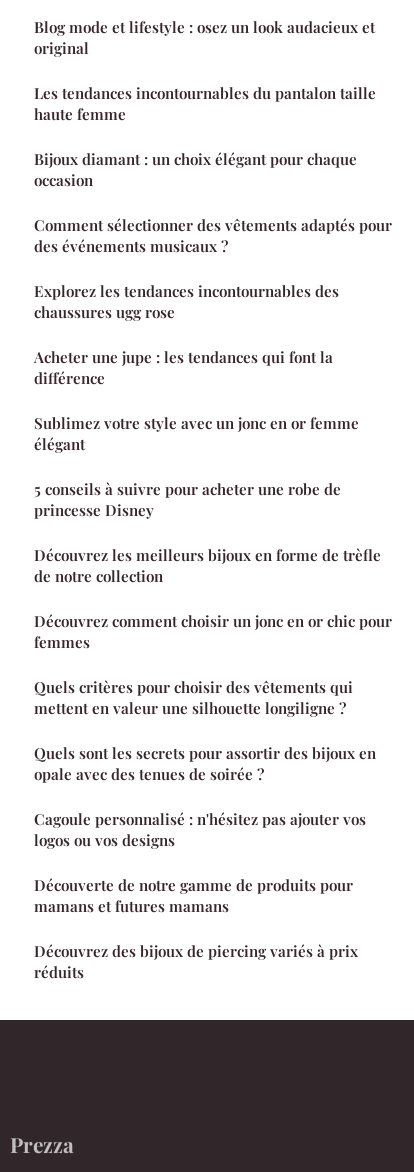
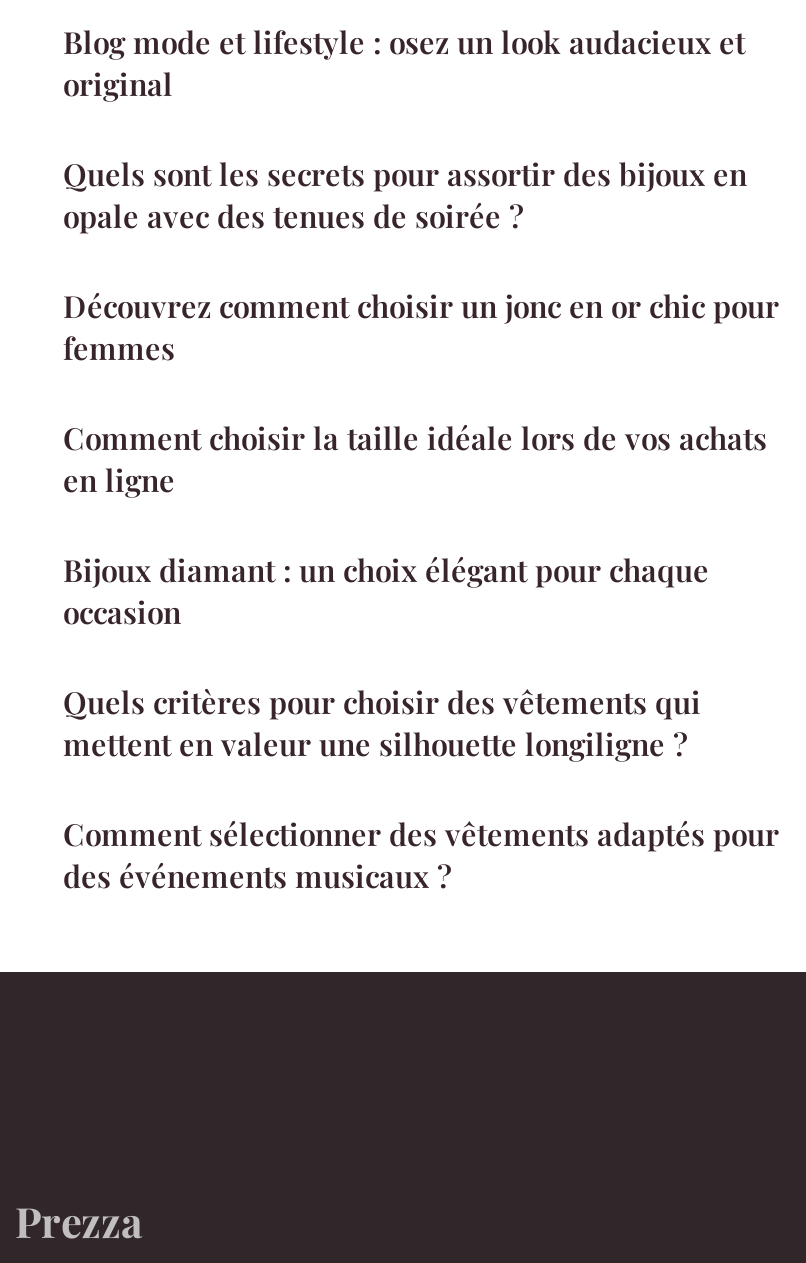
- Les tendances incontournables du pantalon taille
- haute femme
+ Comment choisir la taille idéale lors de vos achats
+ en ligne

moved down: Bijoux diamant : un choix élégant pour chaque | occasion

moved down: Comment sélectionner des vêtements adaptés pour | des événements musicaux ?

- Explorez les tendances incontournables des
- chaussures ugg rose
- Acheter une jupe : les tendances qui font la
- différence
- Sublimez votre style avec un jonc en or femme
- élégant
- 5 conseils à suivre pour acheter une robe de
- princesse Disney
- Découvrez les meilleurs bijoux en forme de trèfle
- de notre collection
- Cagoule personnalisé : n'hésitez pas ajouter vos
- logos ou vos designs
- Découverte de notre gamme de produits pour
- mamans et futures mamans
- Découvrez des bijoux de piercing variés à prix
- réduits

moved up: Découvrez comment choisir un jonc en or chic pour | femmes

moved up: Quels critères pour choisir des vêtements qui | mettent en valeur une silhouette longiligne ?

moved up: Quels sont les secrets pour assortir des bijoux en | opale avec des tenues de soirée ?
